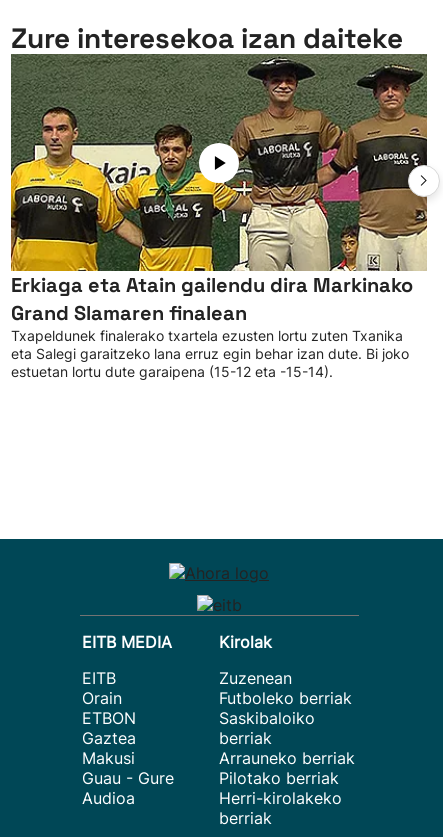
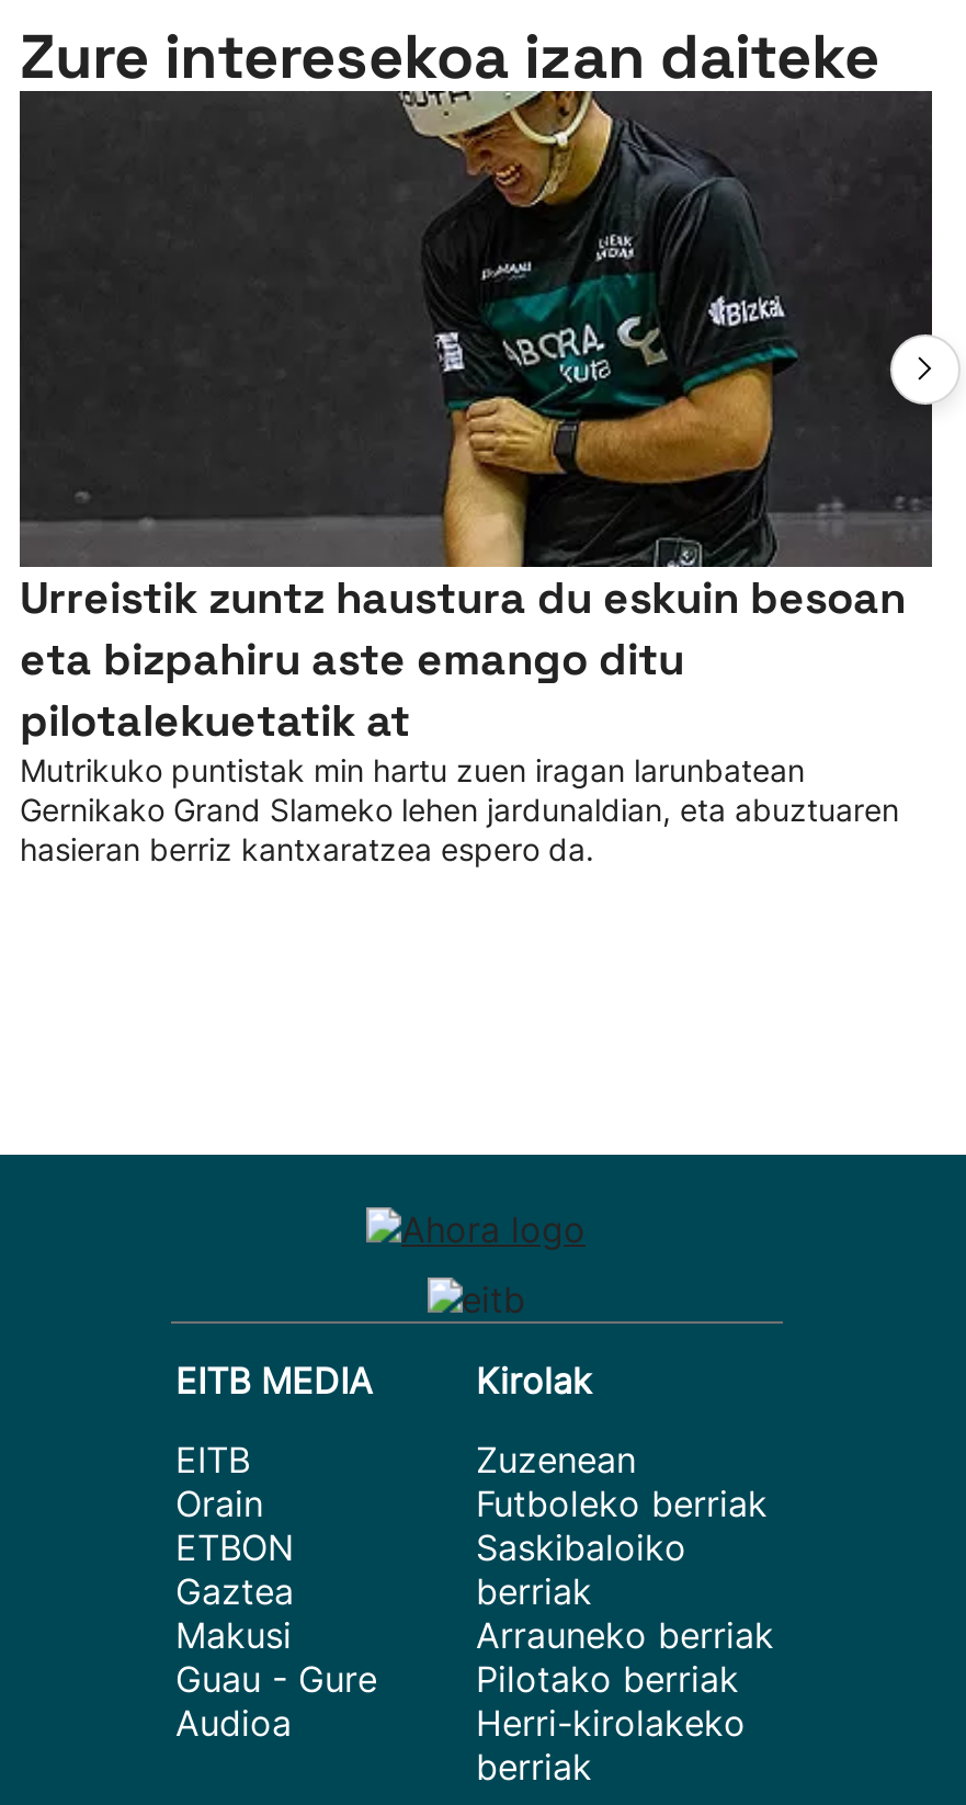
- [image]
- Erkiaga eta Atain gailendu dira Markinako
- Grand Slamaren finalean
- Txapeldunek finalerako txartela ezusten lortu zuten Txanika
- eta Salegi garaitzeko lana erruz egin behar izan dute. Bi joko
- estuetan lortu dute garaipena (15-12 eta -15-14).
+ [image]
+ Urreistik zuntz haustura du eskuin besoan
+ eta bizpahiru aste emango ditu
+ pilotalekuetatik at
+ Mutrikuko puntistak min hartu zuen iragan larunbatean
+ Gernikako Grand Slameko lehen jardunaldian, eta abuztuaren
+ hasieran berriz kantxaratzea espero da.
